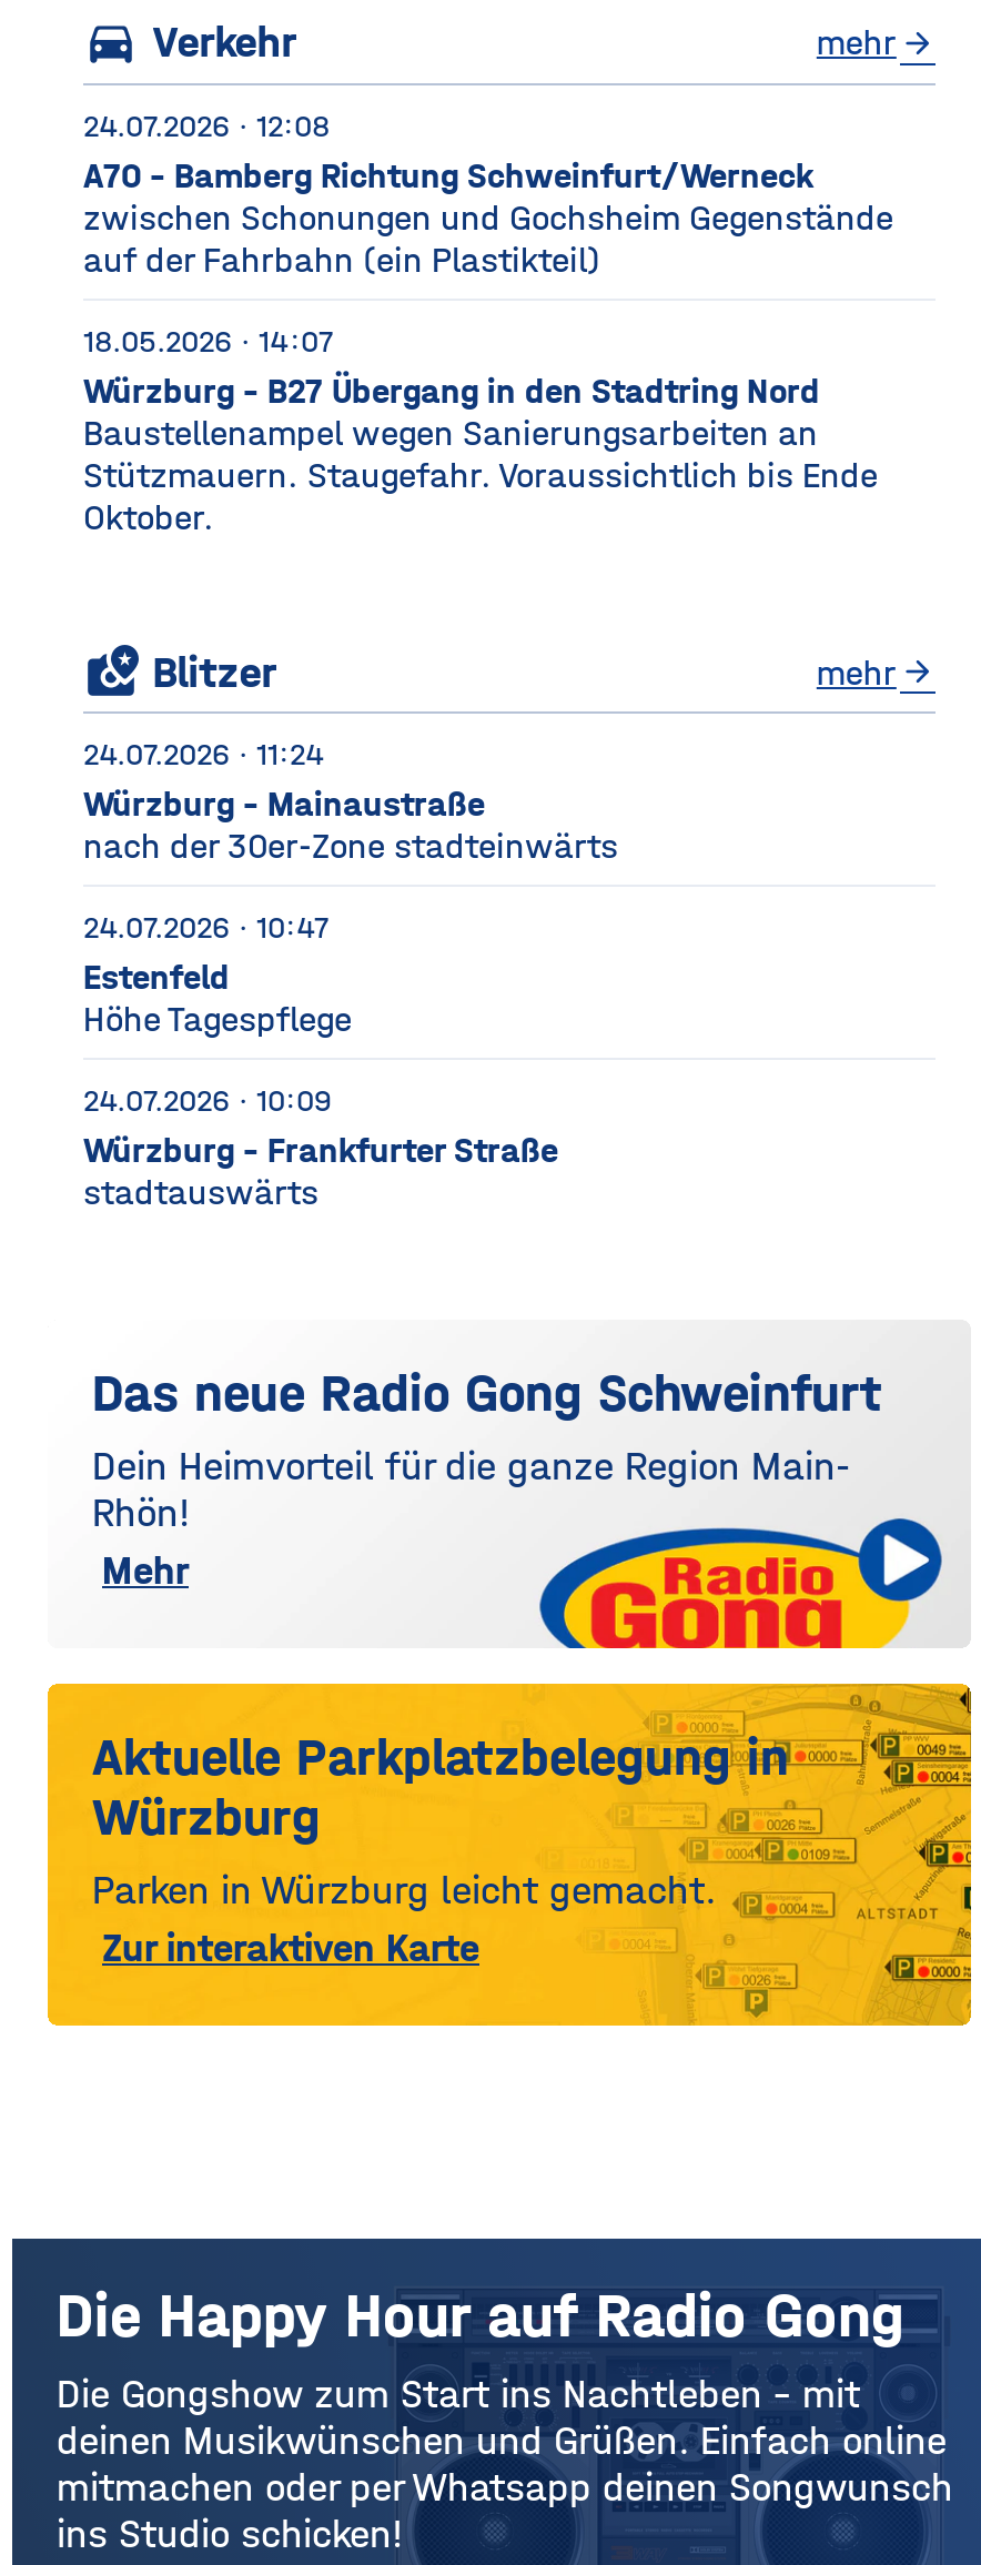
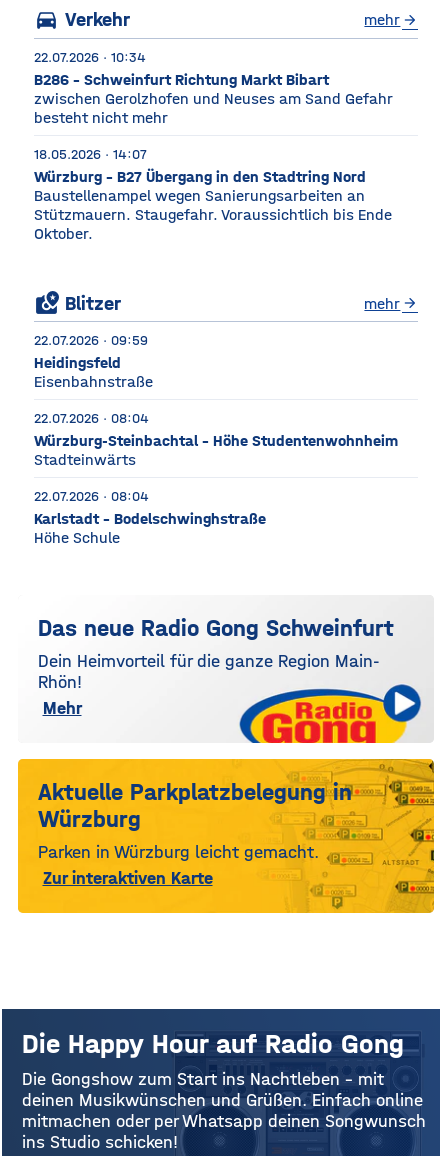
- 24.07.2026 · 12:08
- A70 - Bamberg Richtung Schweinfurt/Werneck
- zwischen Schonungen und Gochsheim Gegenstände
- auf der Fahrbahn (ein Plastikteil)
+ 22.07.2026 · 10:34
+ B286 - Schweinfurt Richtung Markt Bibart
+ zwischen Gerolzhofen und Neuses am Sand Gefahr
+ besteht nicht mehr

- 24.07.2026 · 11:24
- Würzburg - Mainaustraße
- nach der 30er-Zone stadteinwärts
+ 22.07.2026 · 09:59
+ Heidingsfeld
+ Eisenbahnstraße

- 24.07.2026 · 10:47
- Estenfeld
- Höhe Tagespflege
+ 22.07.2026 · 08:04
+ Würzburg-Steinbachtal - Höhe Studentenwohnheim
+ Stadteinwärts

- 24.07.2026 · 10:09
- Würzburg - Frankfurter Straße
- stadtauswärts
+ 22.07.2026 · 08:04
+ Karlstadt - Bodelschwinghstraße
+ Höhe Schule
